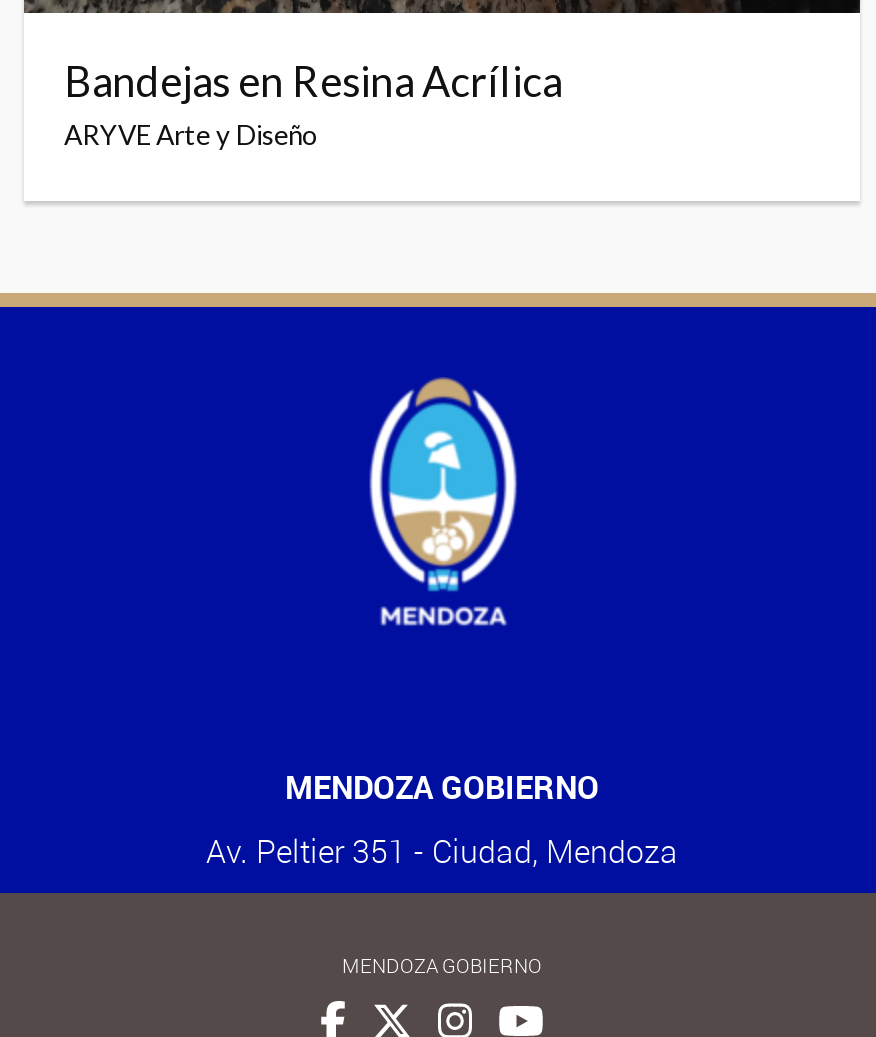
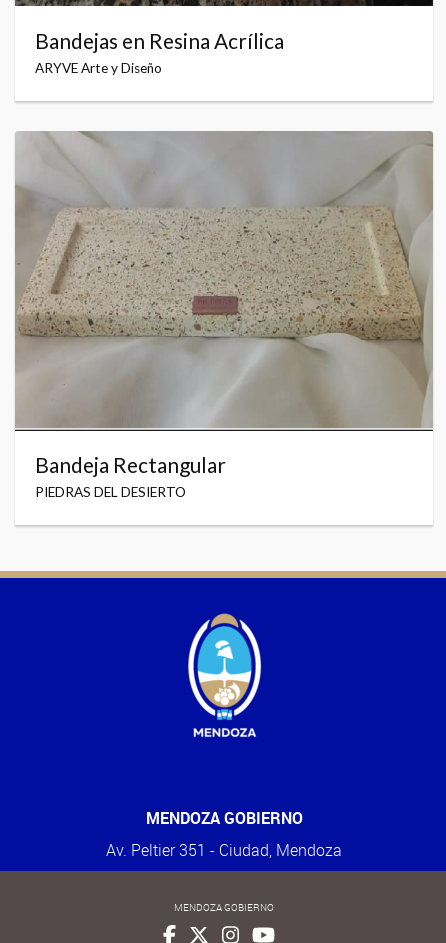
+ [image]
+ Bandeja Rectangular
+ PIEDRAS DEL DESIERTO
